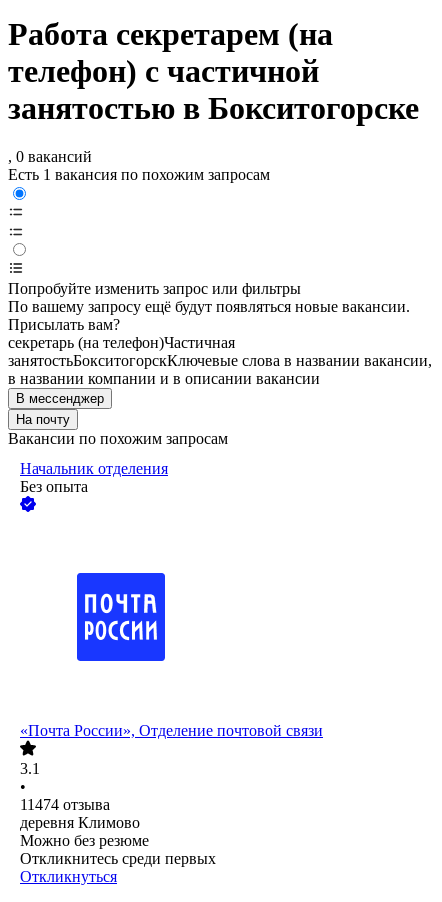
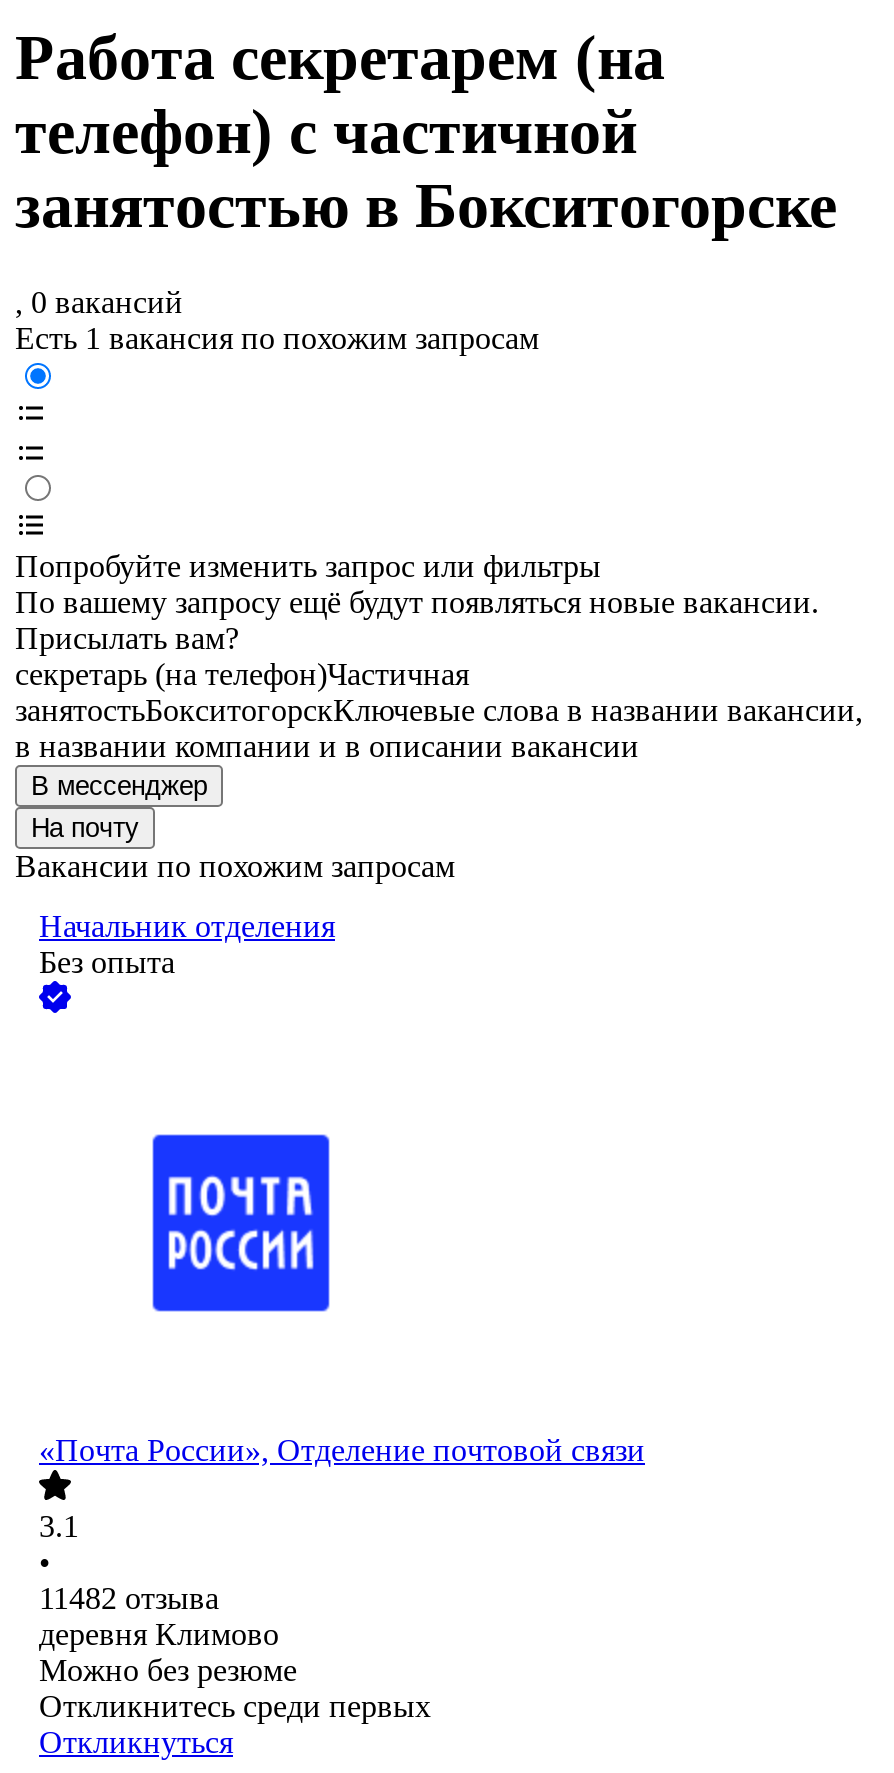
- 11474 отзыва
+ 11482 отзыва
